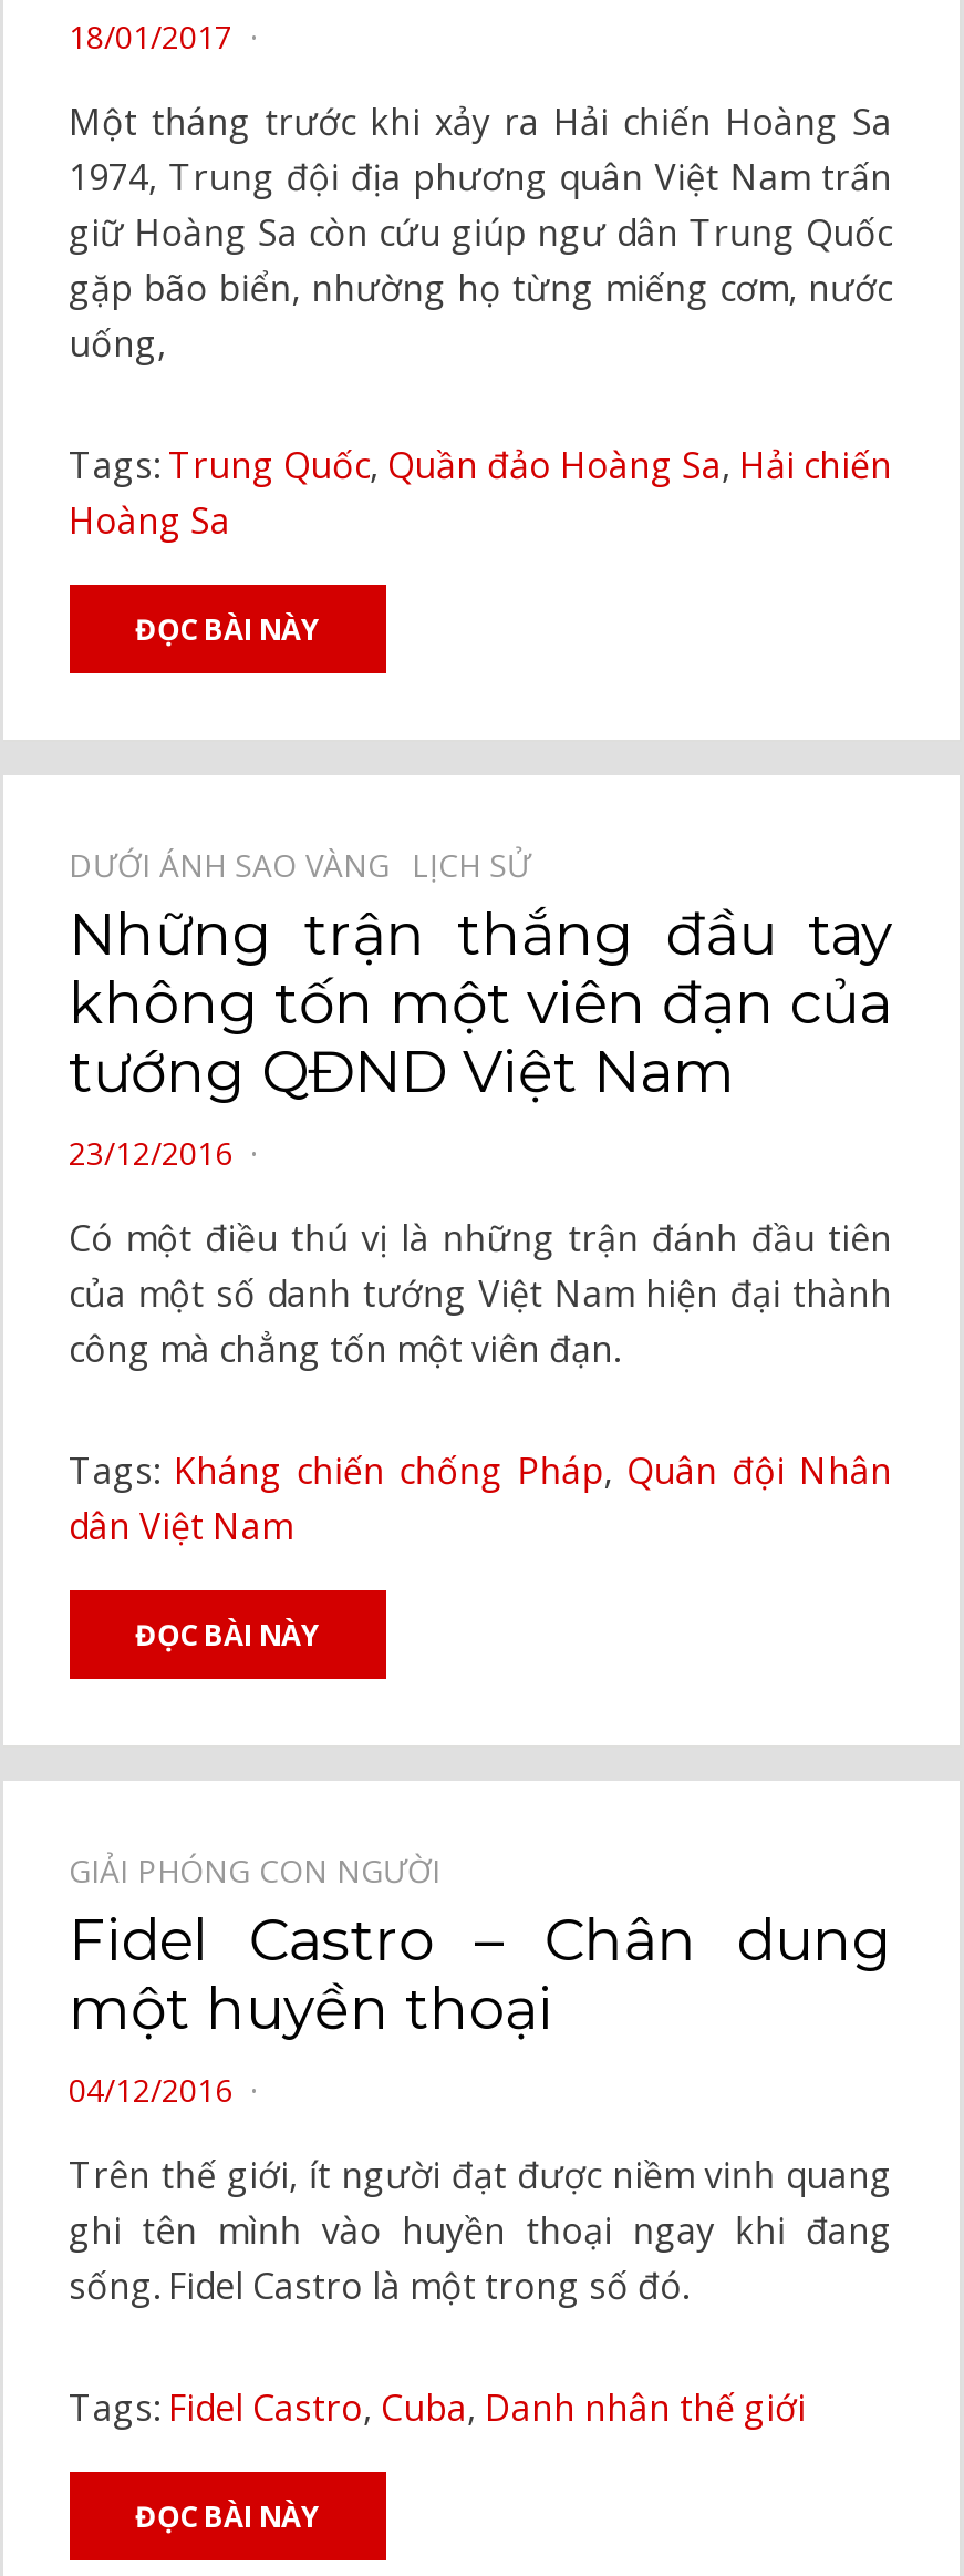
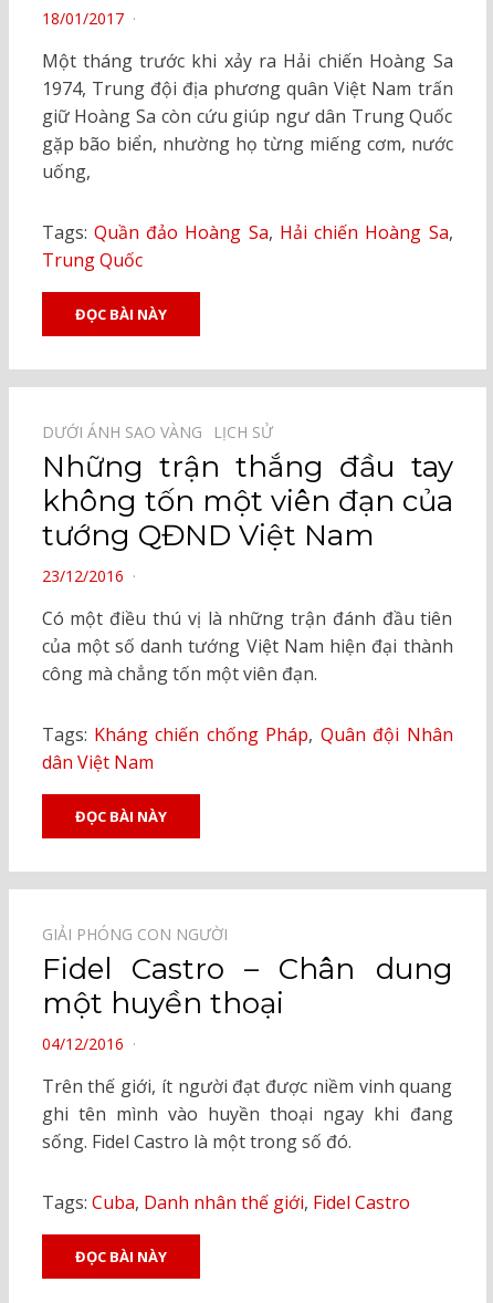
- Tags: Trung Quốc, Quần đảo Hoàng Sa, Hải chiến
- Hoàng Sa
+ Tags: Quần đảo Hoàng Sa, Hải chiến Hoàng Sa,
+ Trung Quốc

- Tags: Fidel Castro, Cuba, Danh nhân thế giới
+ Tags: Cuba, Danh nhân thế giới, Fidel Castro
